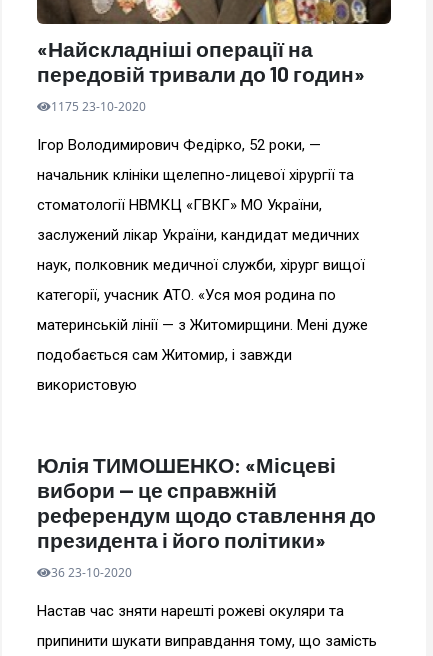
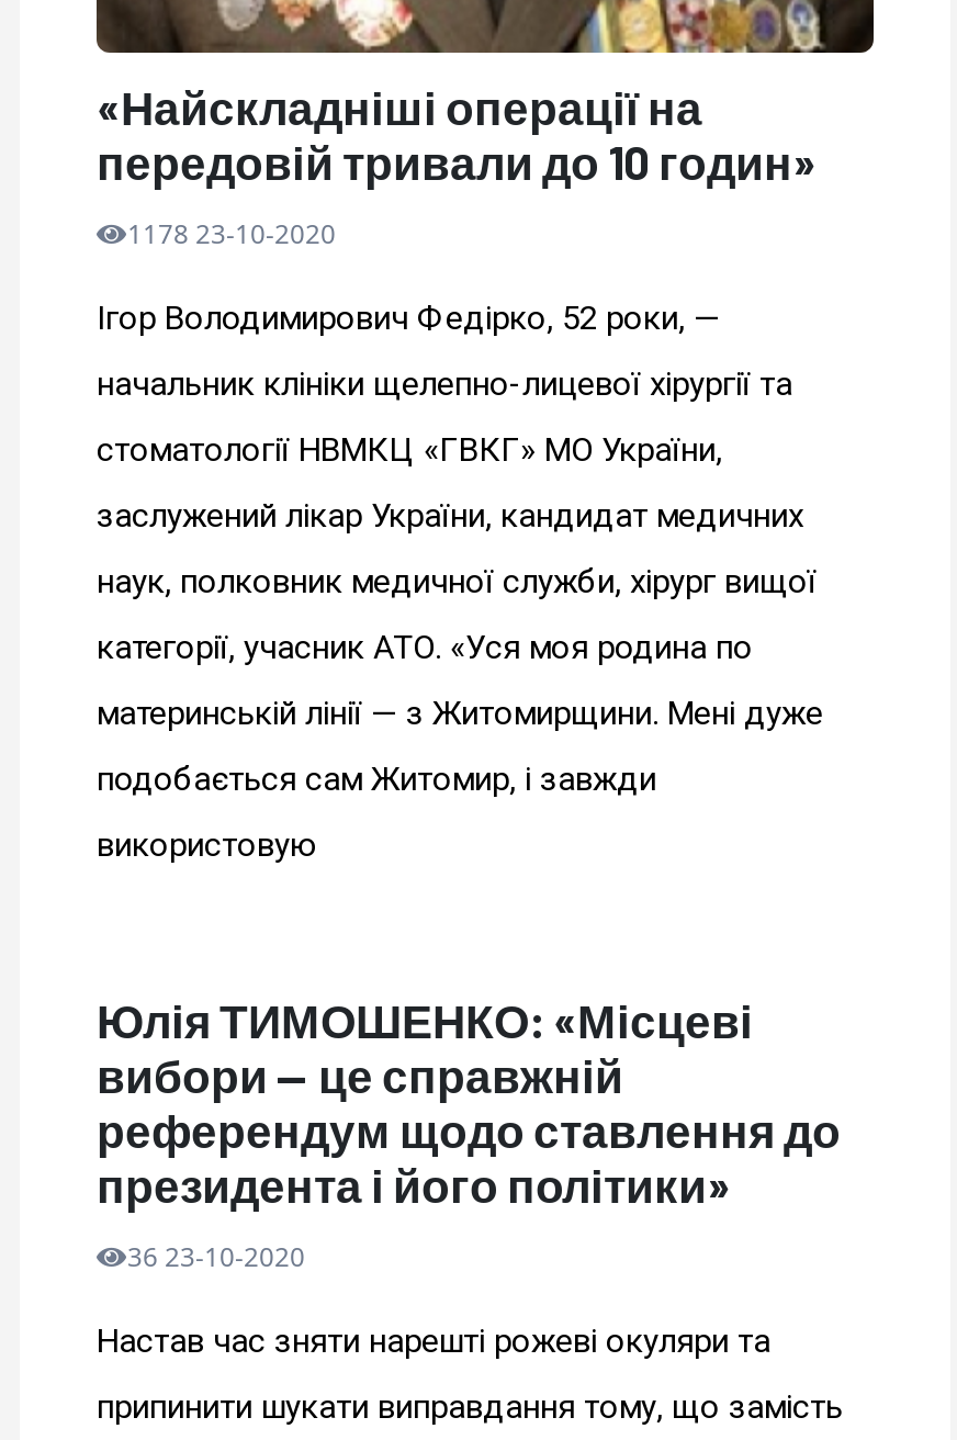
- 1175 23-10-2020
+ 1178 23-10-2020
